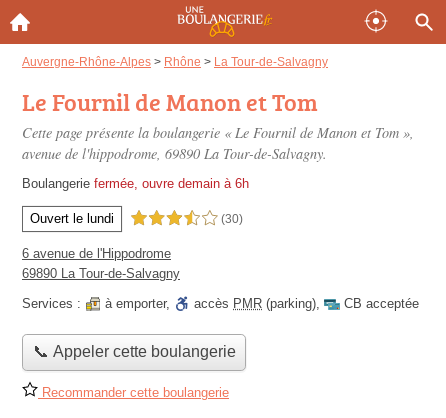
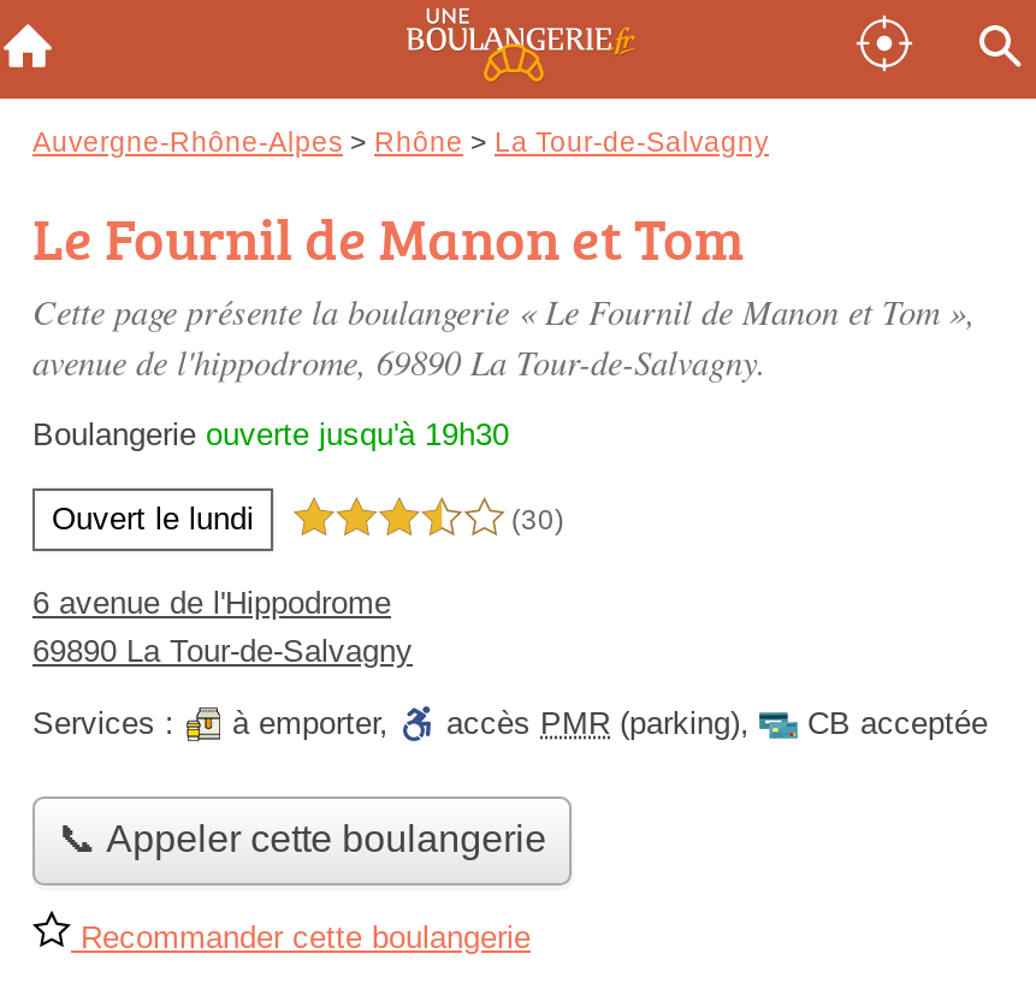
- Boulangerie fermée, ouvre demain à 6h
+ Boulangerie ouverte jusqu'à 19h30
